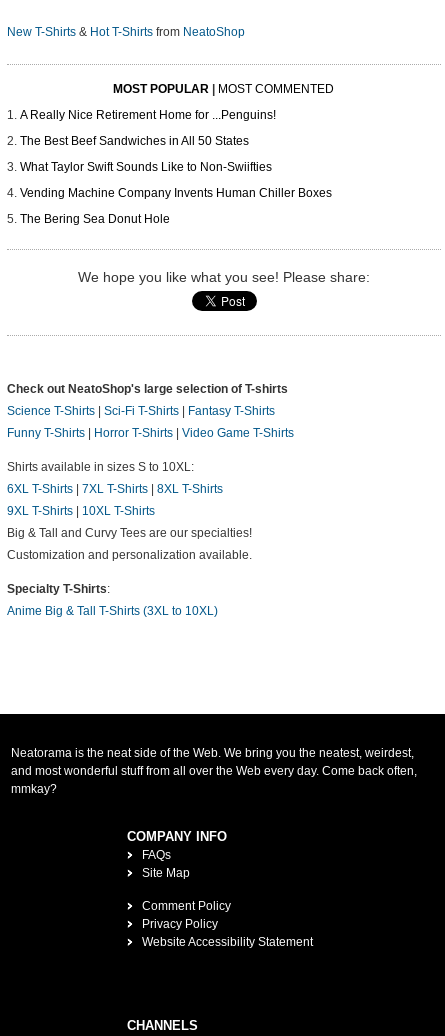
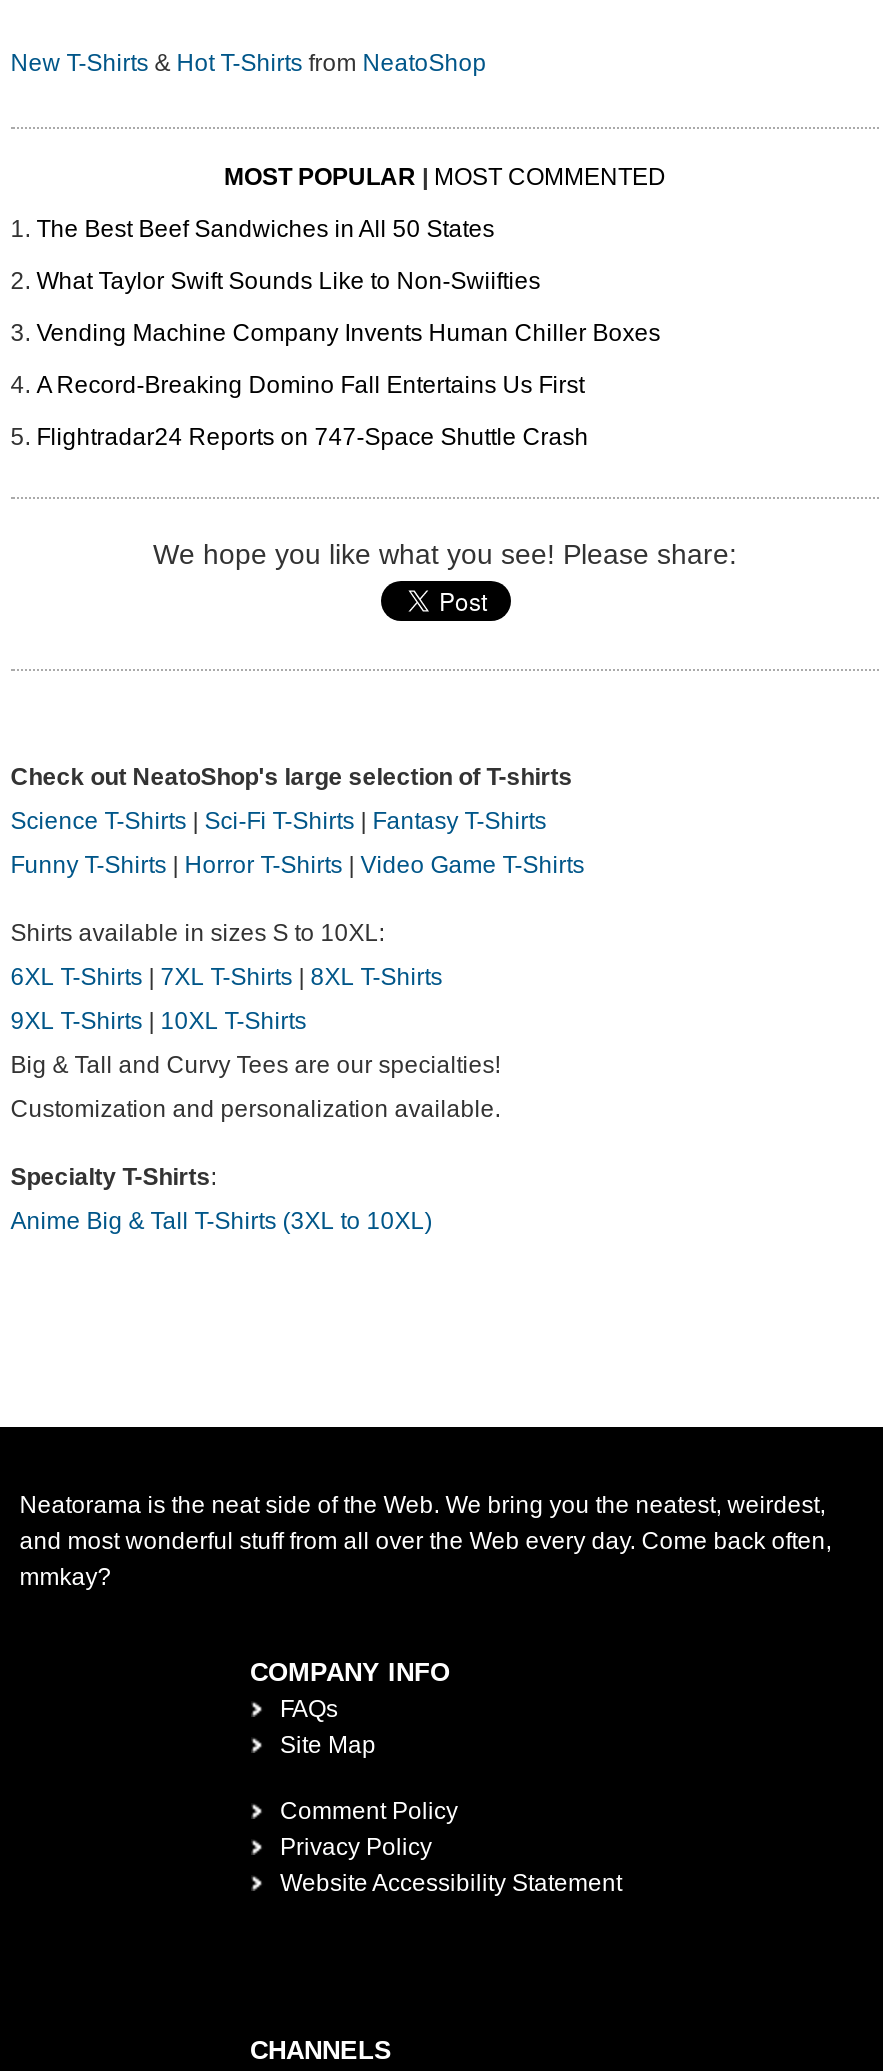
- A Really Nice Retirement Home for ...Penguins!

moved up: The Best Beef Sandwiches in All 50 States | What Taylor Swift Sounds Like to Non-Swiifties | Vending Machine Company Invents Human Chiller Boxes

- The Bering Sea Donut Hole
+ A Record-Breaking Domino Fall Entertains Us First
+ Flightradar24 Reports on 747-Space Shuttle Crash
